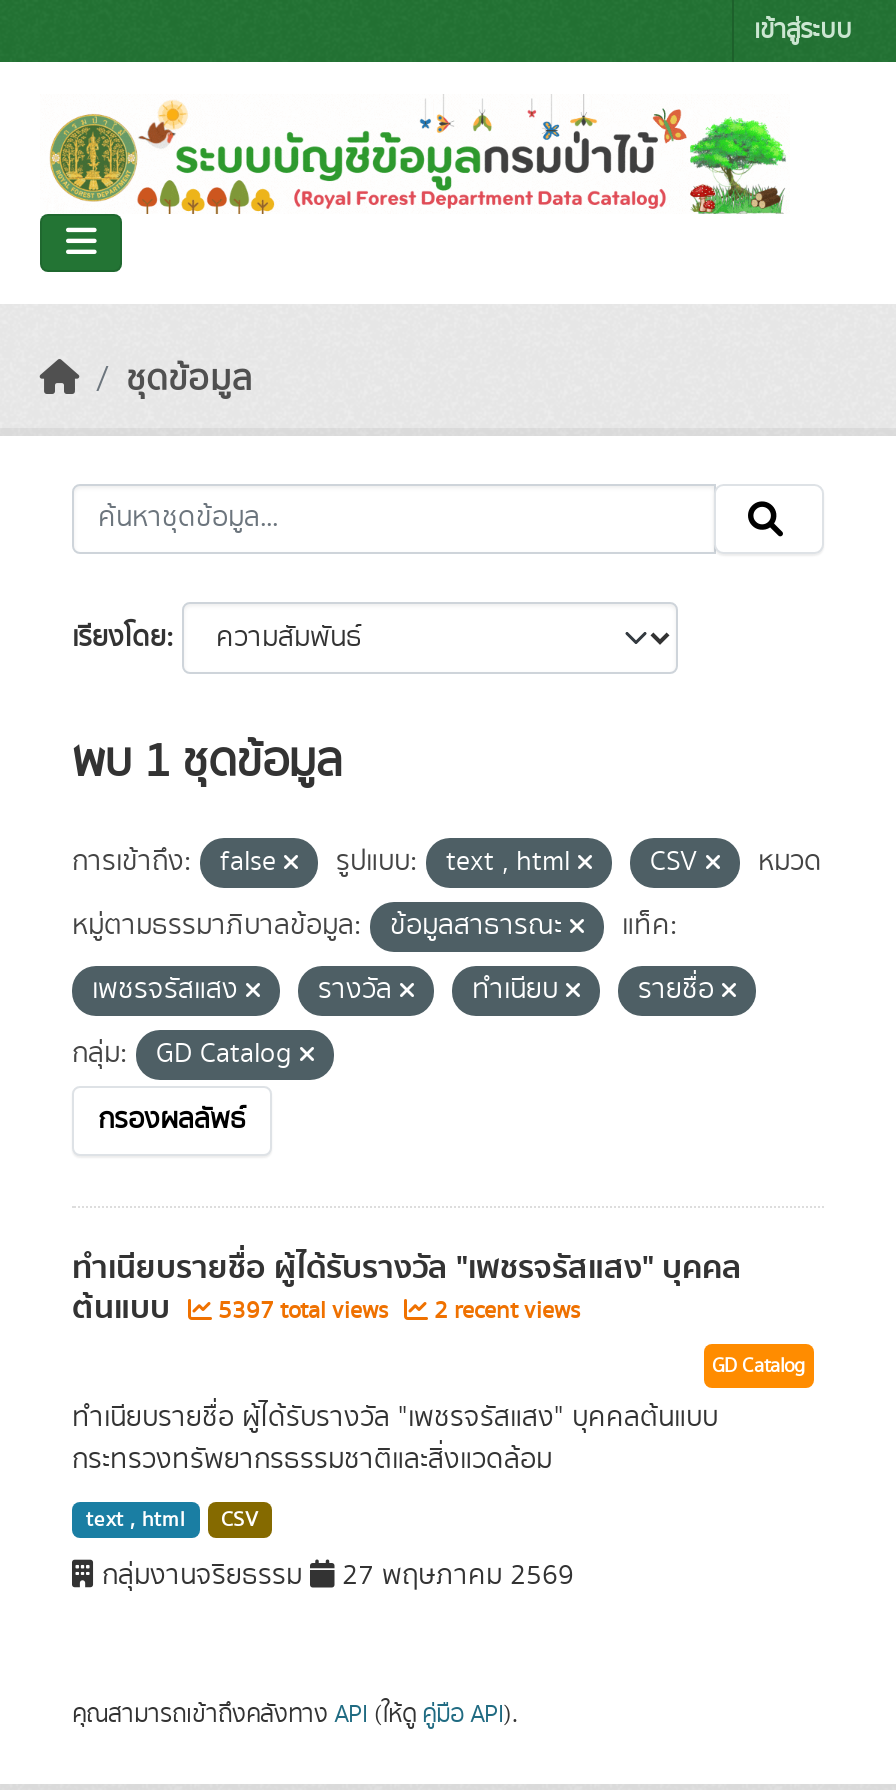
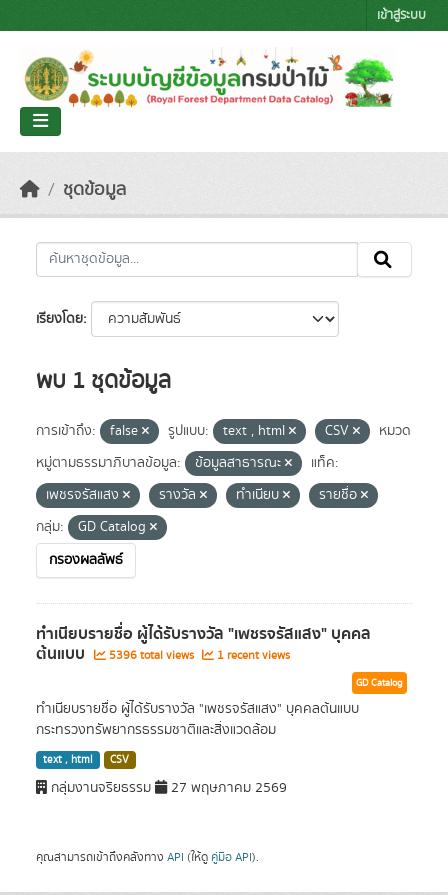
- 5397 total views
+ 5396 total views

- 2 recent views
+ 1 recent views
